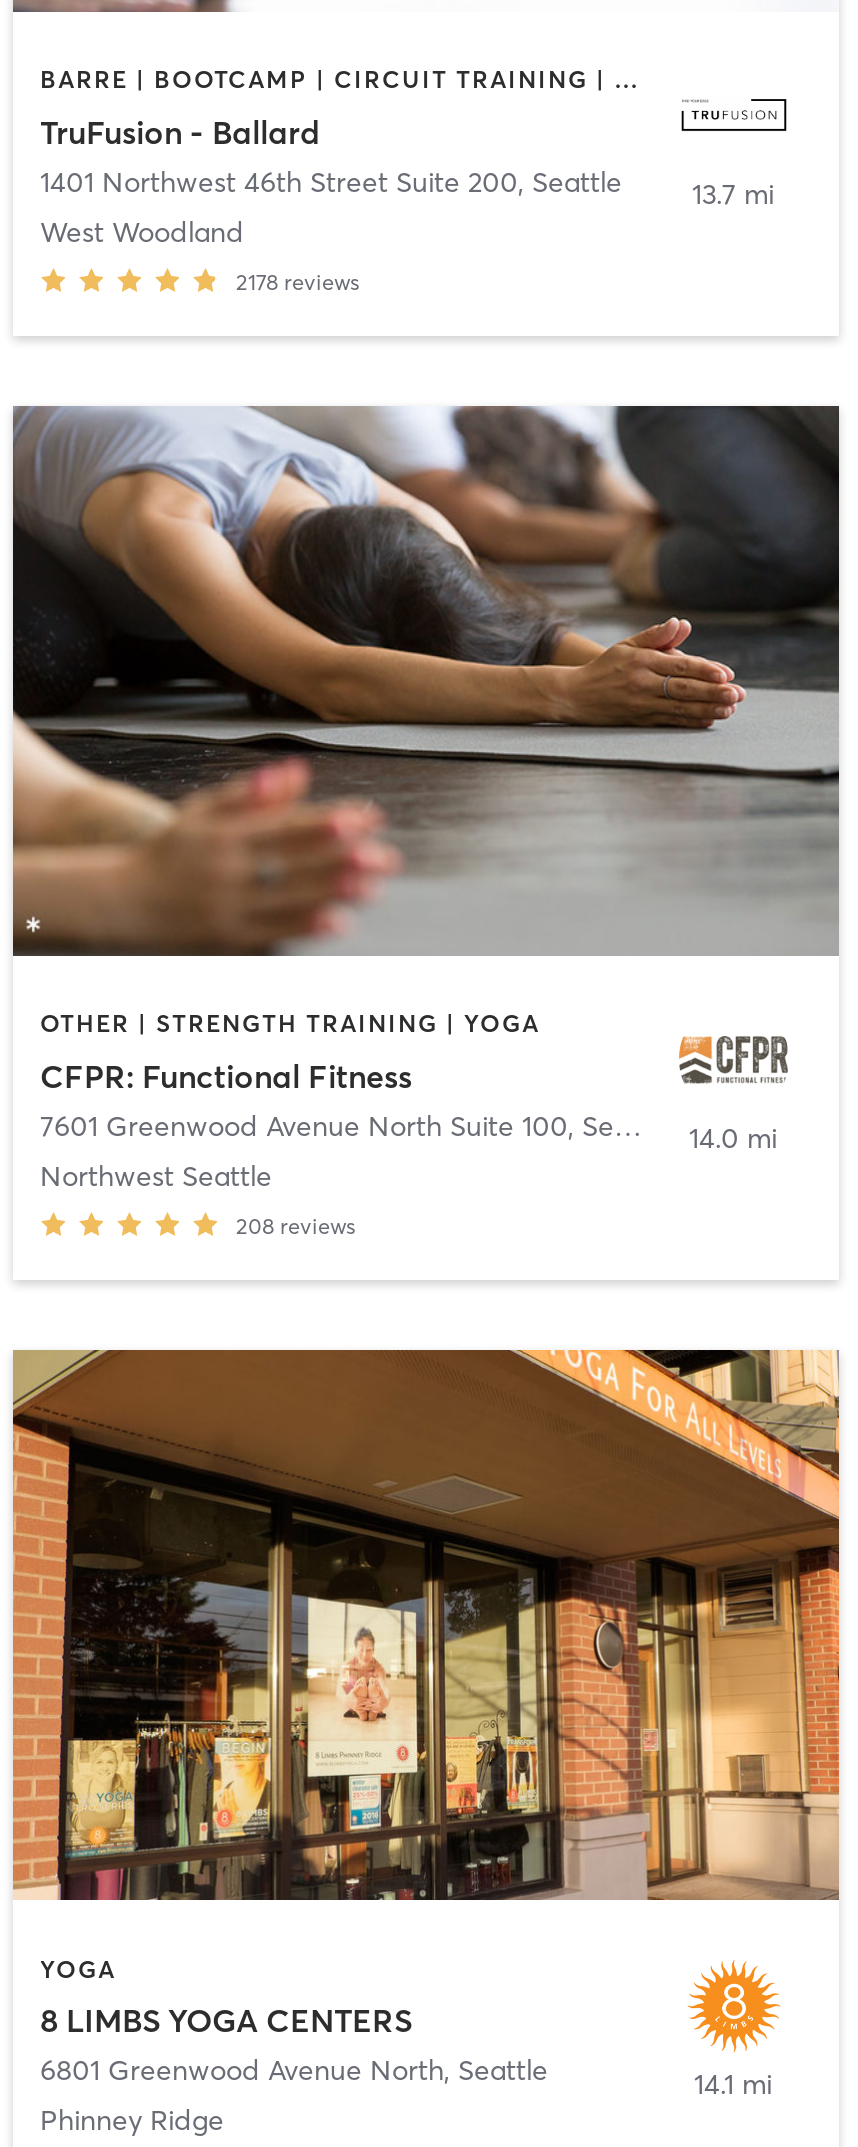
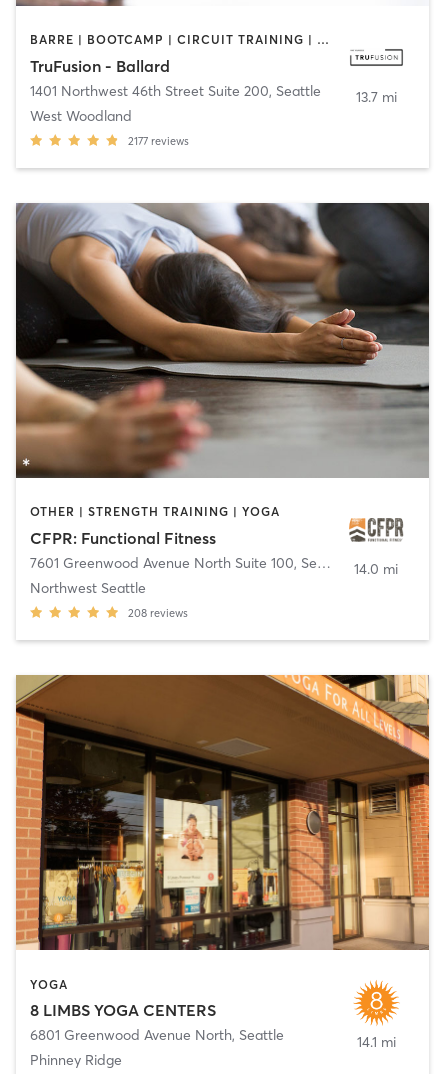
- 2178 reviews
+ 2177 reviews
